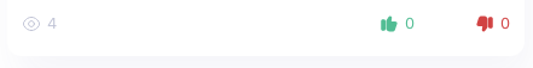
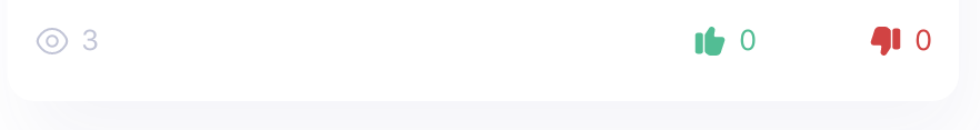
- 4
+ 3
